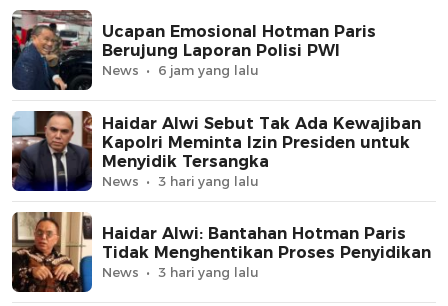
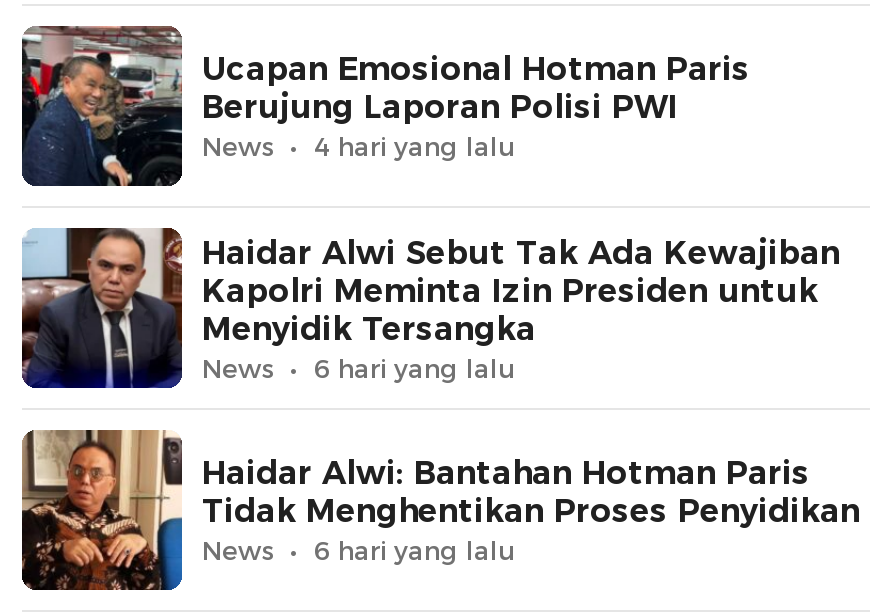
- 6 jam yang lalu
+ 4 hari yang lalu

- 3 hari yang lalu
+ 6 hari yang lalu

- 3 hari yang lalu
+ 6 hari yang lalu
